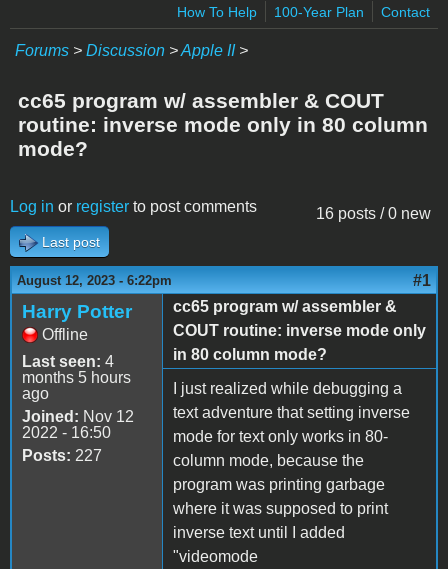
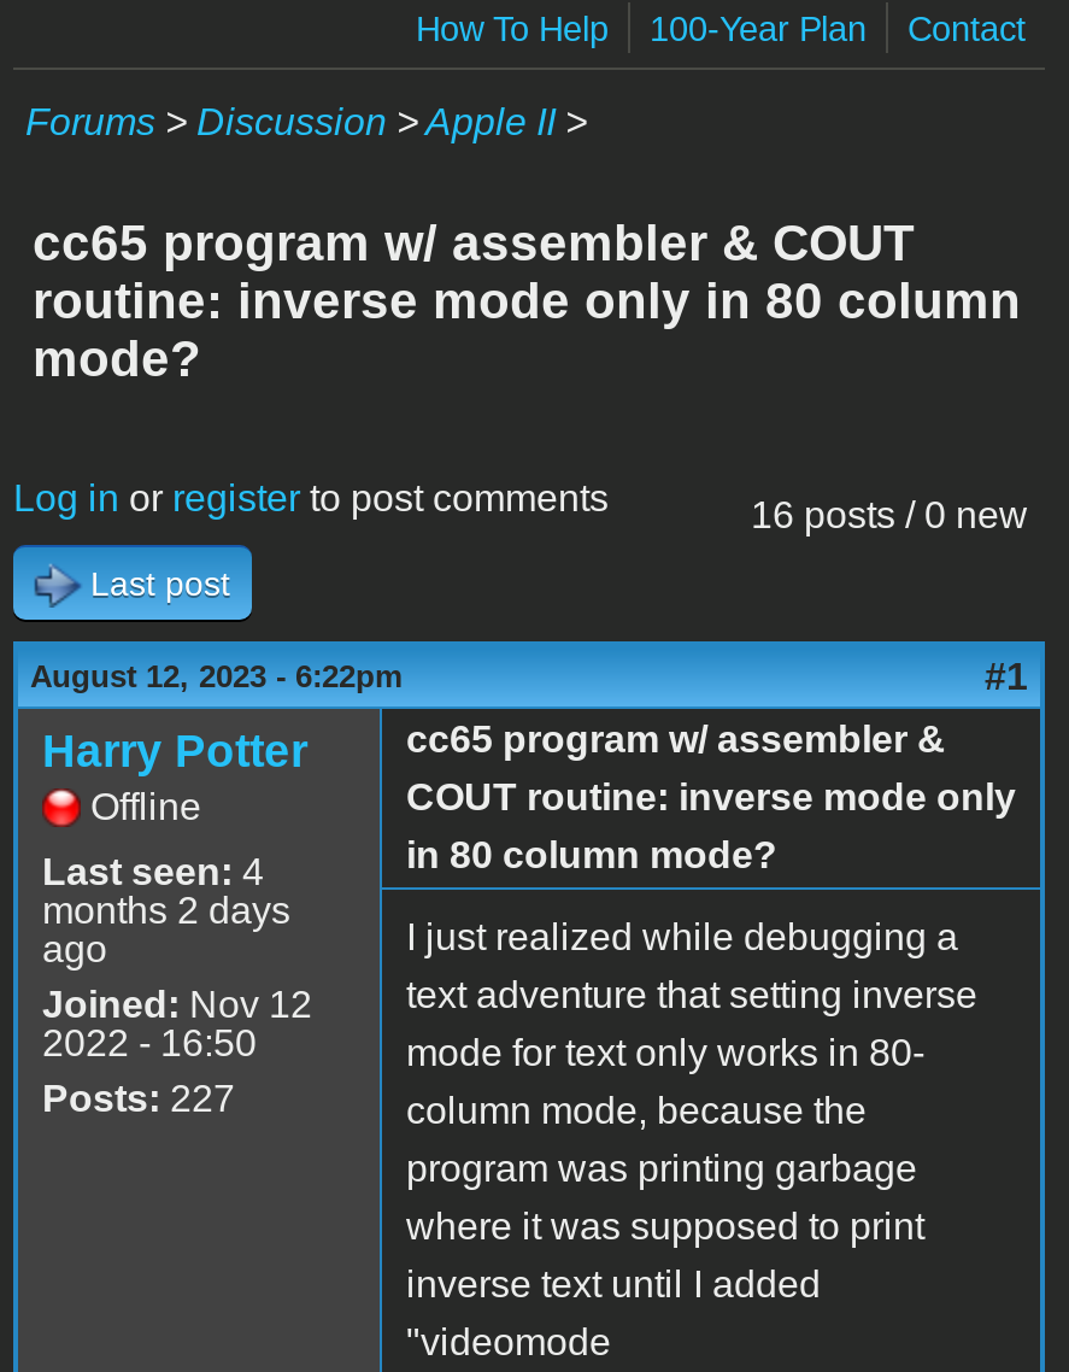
- months 5 hours
+ months 2 days
